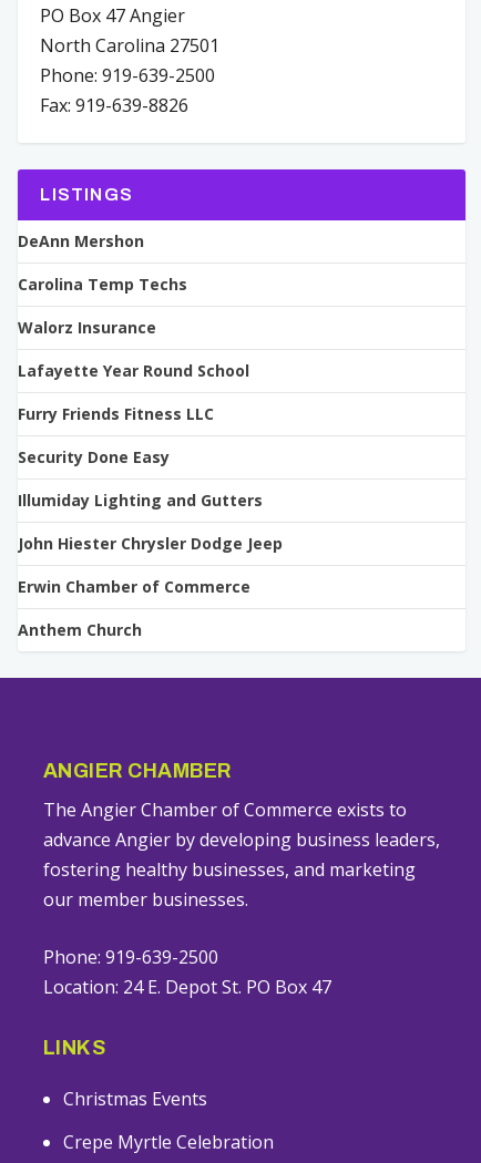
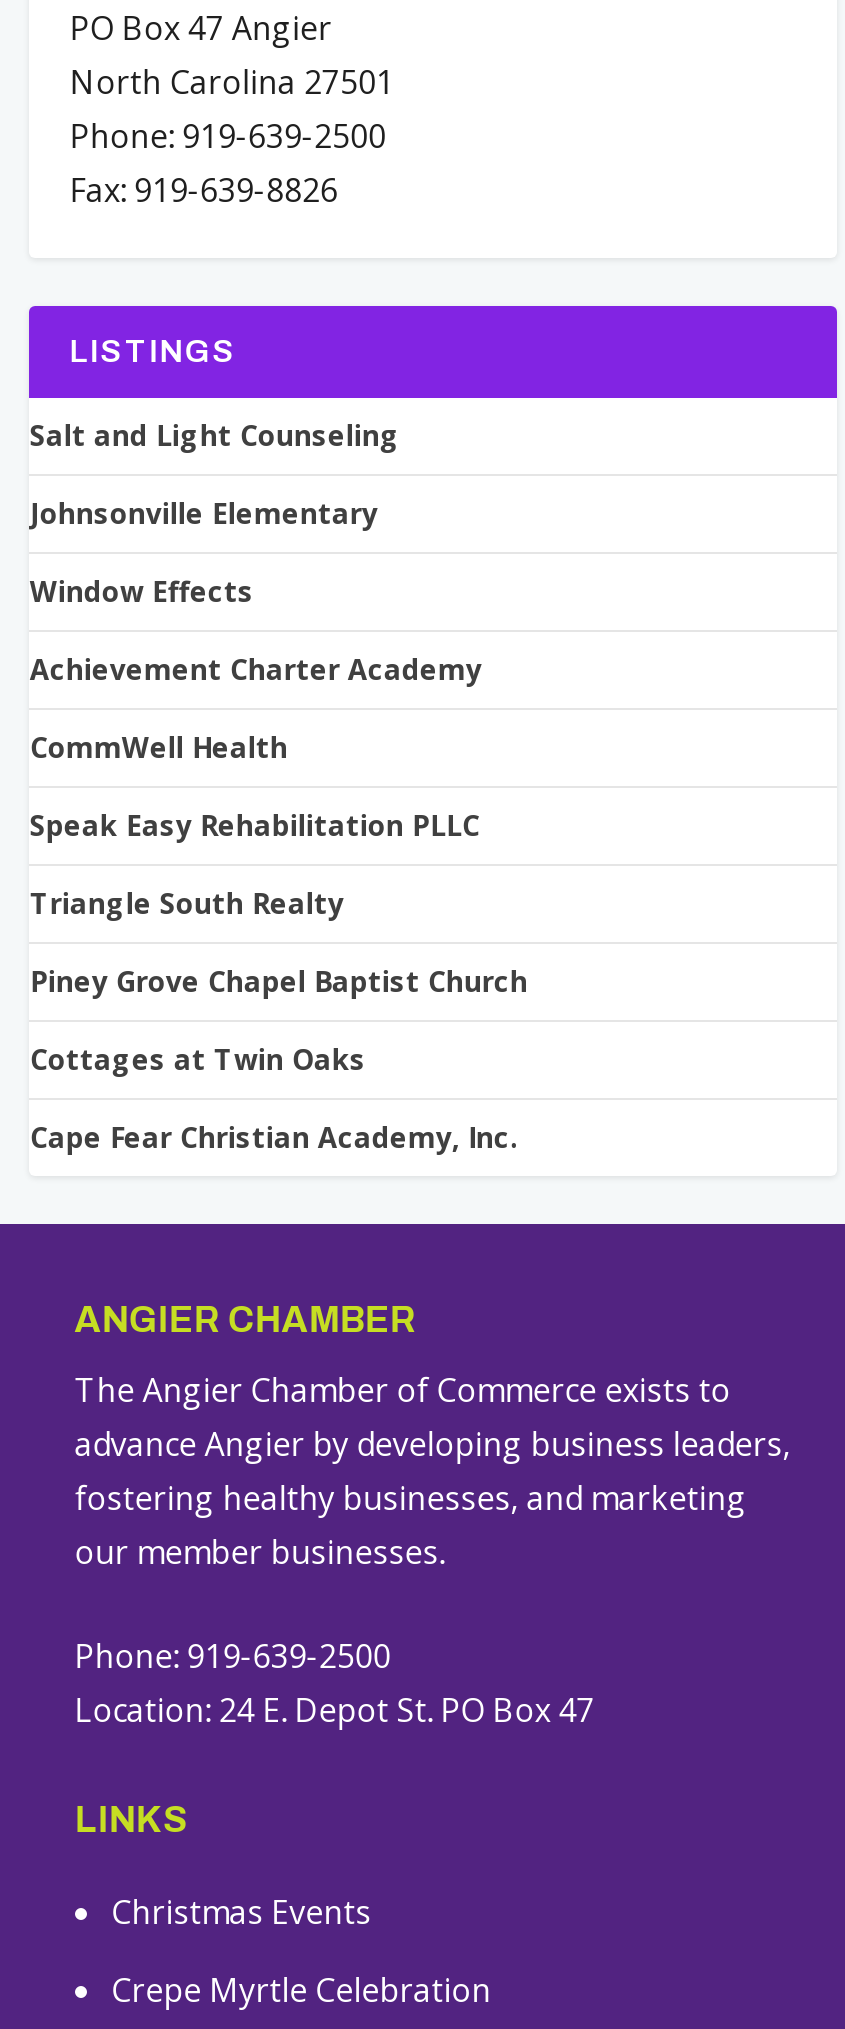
- DeAnn Mershon
+ Salt and Light Counseling

- Carolina Temp Techs
+ Johnsonville Elementary

- Walorz Insurance
+ Window Effects

- Lafayette Year Round School
+ Achievement Charter Academy

- Furry Friends Fitness LLC
+ CommWell Health

- Security Done Easy
+ Speak Easy Rehabilitation PLLC

- Illumiday Lighting and Gutters
+ Triangle South Realty

- John Hiester Chrysler Dodge Jeep
+ Piney Grove Chapel Baptist Church

- Erwin Chamber of Commerce
+ Cottages at Twin Oaks

- Anthem Church
+ Cape Fear Christian Academy, Inc.
